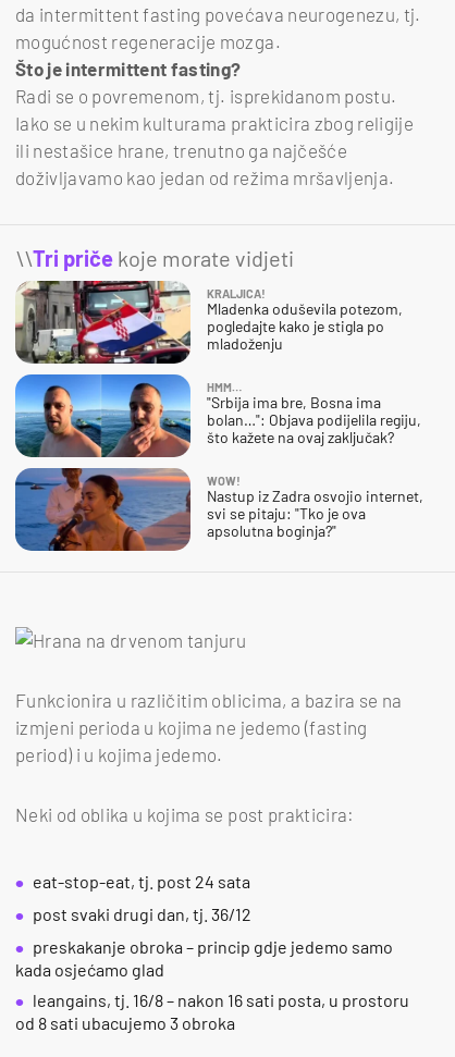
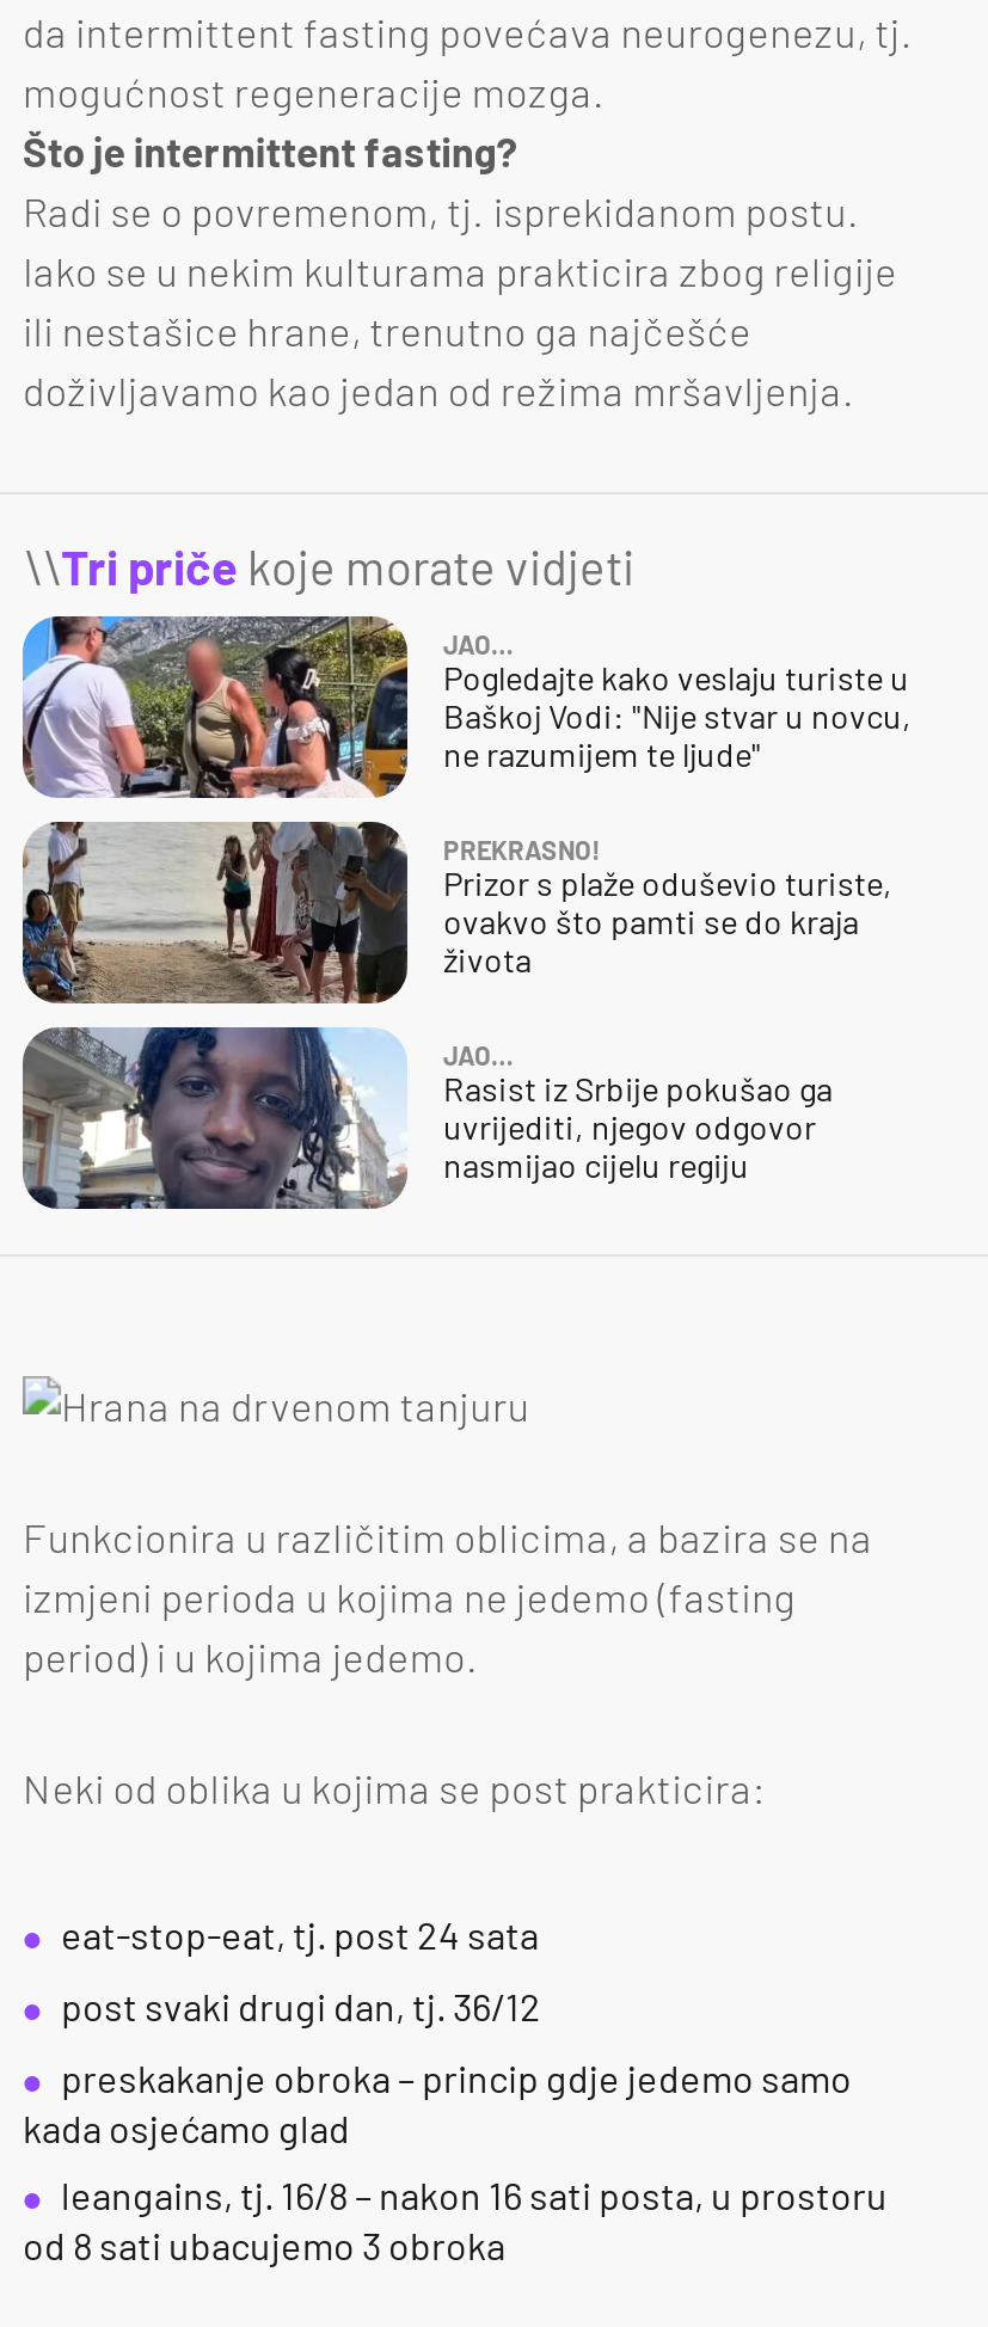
- [image]
- KRALJICA!
- Mladenka oduševila potezom,
- pogledajte kako je stigla po
- mladoženju
+ [image]
+ JAO…
+ Pogledajte kako veslaju turiste u
+ Baškoj Vodi: "Nije stvar u novcu,
+ ne razumijem te ljude"

- [image]
- HMM…
- "Srbija ima bre, Bosna ima
- bolan…": Objava podijelila regiju,
- što kažete na ovaj zaključak?
+ [image]
+ PREKRASNO!
+ Prizor s plaže oduševio turiste,
+ ovakvo što pamti se do kraja
+ života

- [image]
- WOW!
- Nastup iz Zadra osvojio internet,
- svi se pitaju: "Tko je ova
- apsolutna boginja?"
+ [image]
+ JAO…
+ Rasist iz Srbije pokušao ga
+ uvrijediti, njegov odgovor
+ nasmijao cijelu regiju
